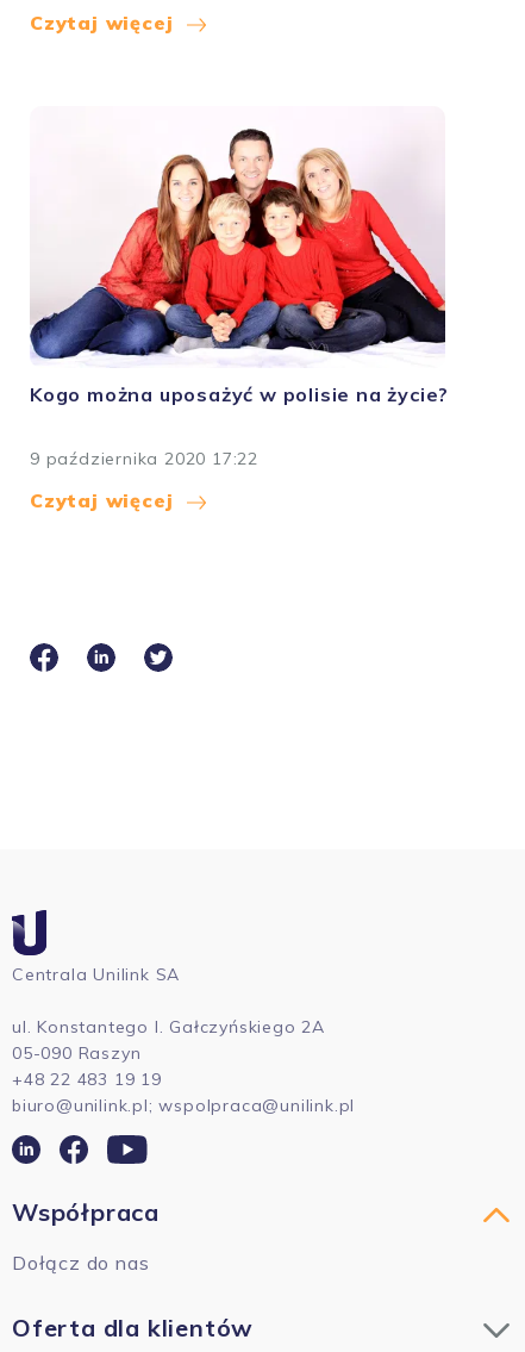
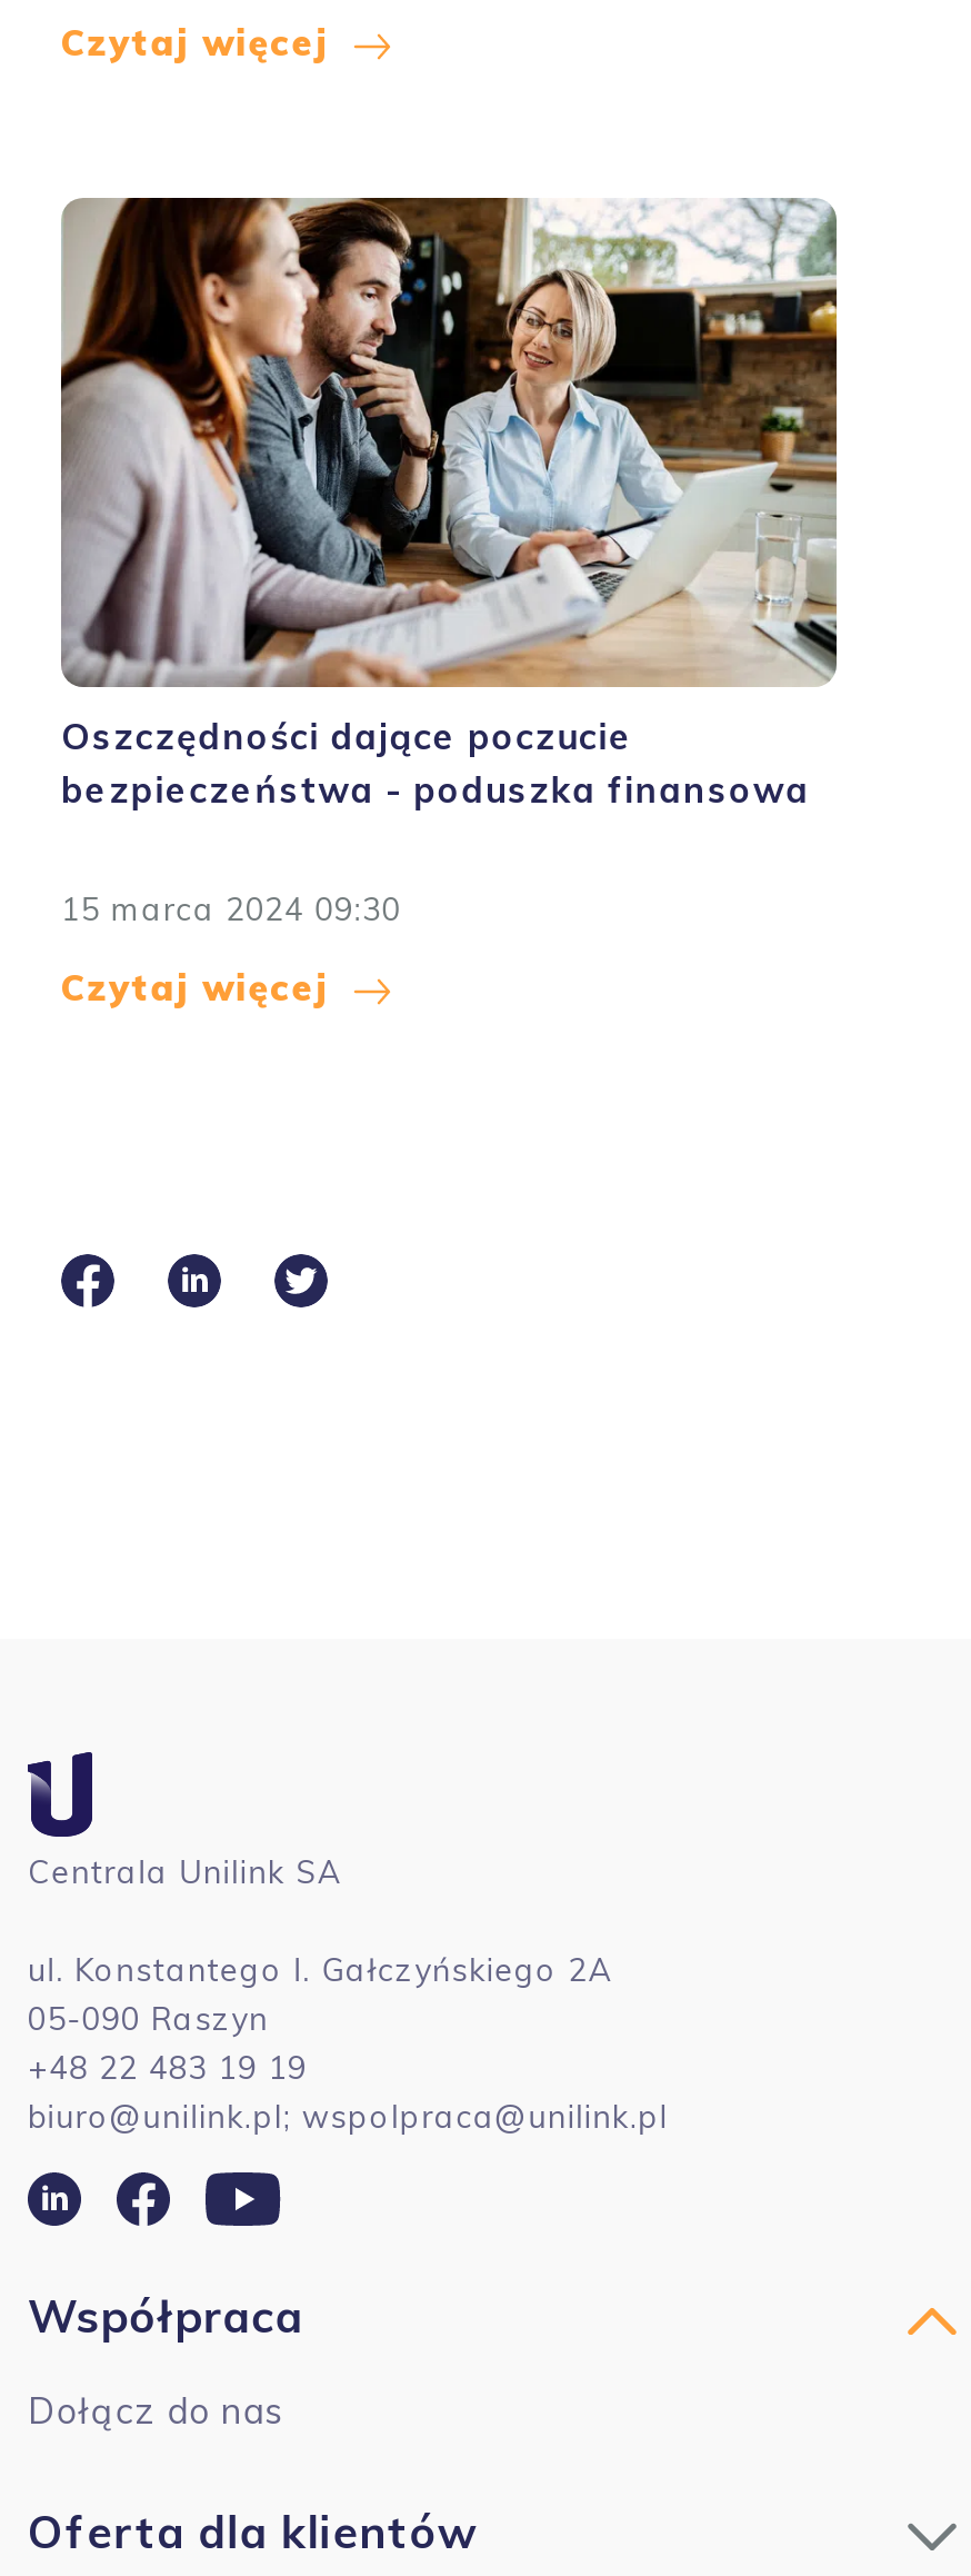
- [image]
- Kogo można uposażyć w polisie na życie?
+ [image]
+ Oszczędności dające poczucie
+ bezpieczeństwa - poduszka finansowa

- 9 października 2020 17:22
+ 15 marca 2024 09:30
